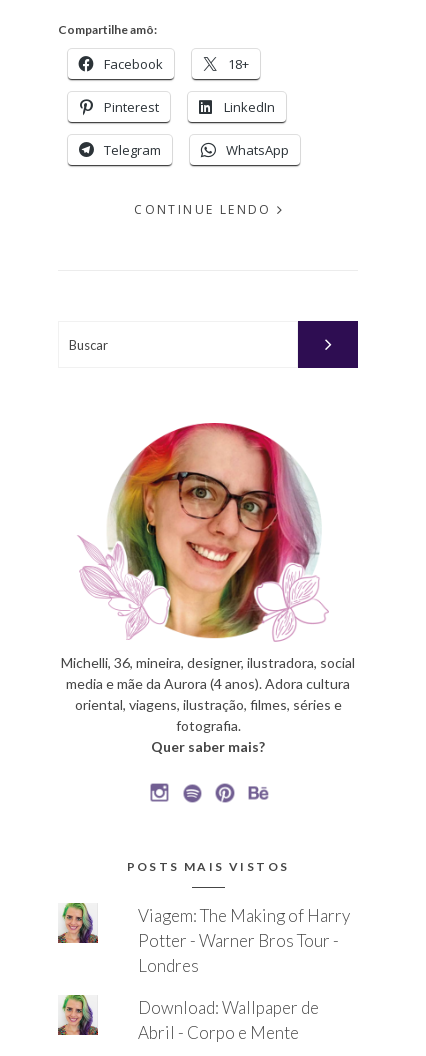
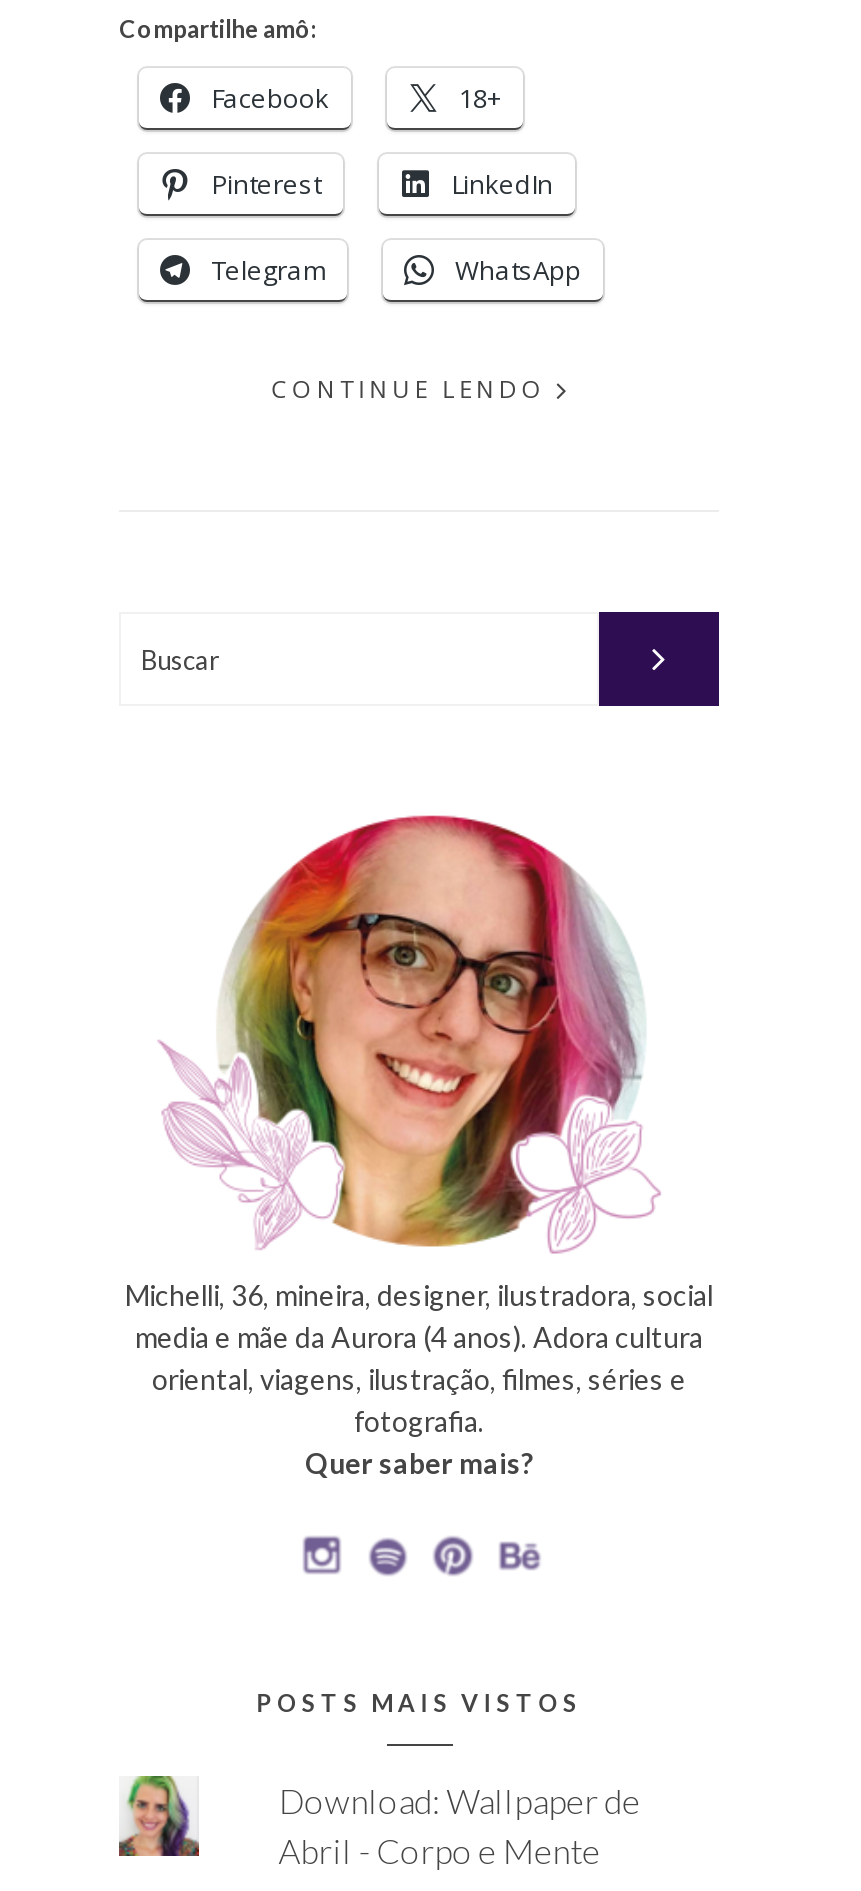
- Viagem: The Making of Harry
- Potter - Warner Bros Tour -
- Londres
